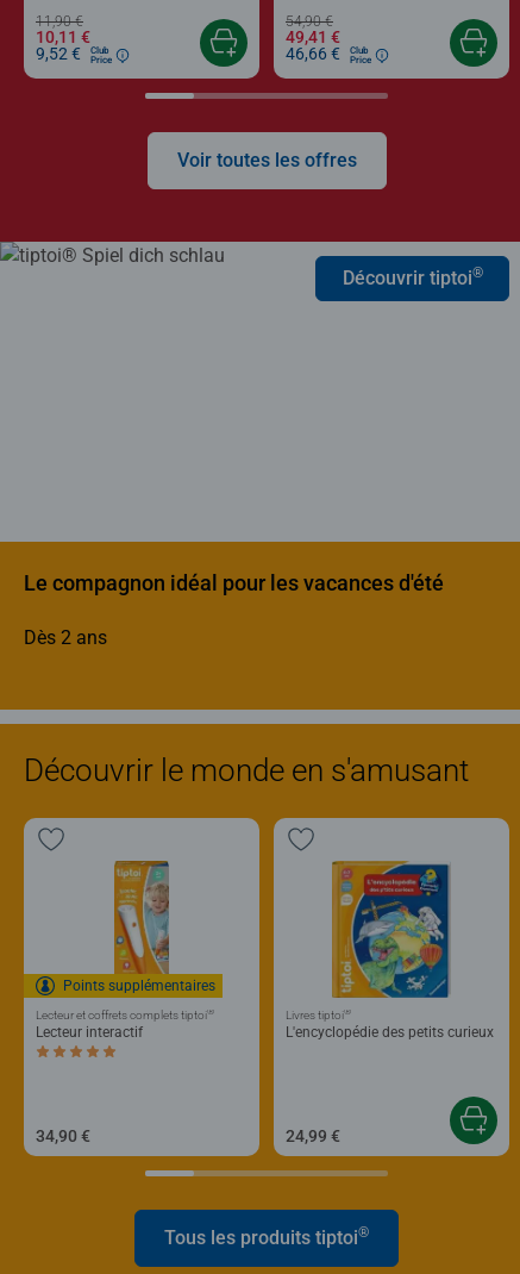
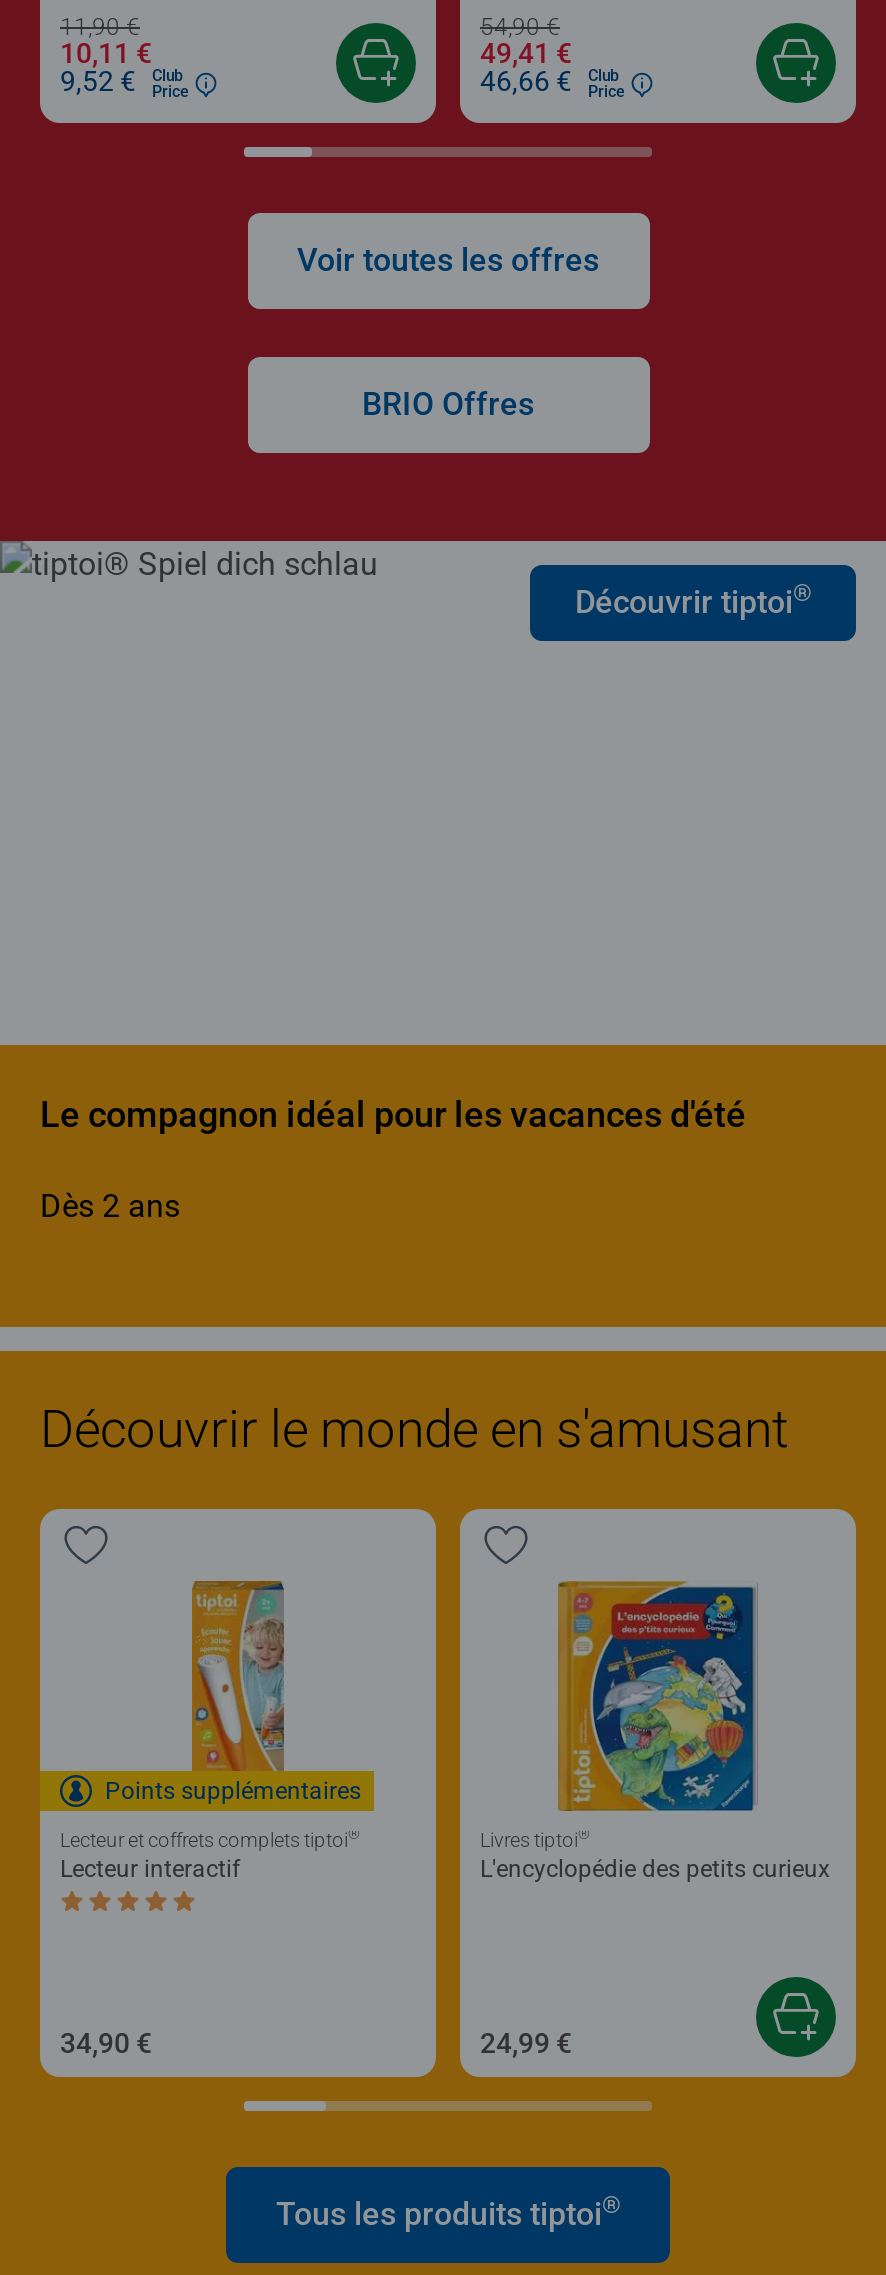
+ BRIO Offres
